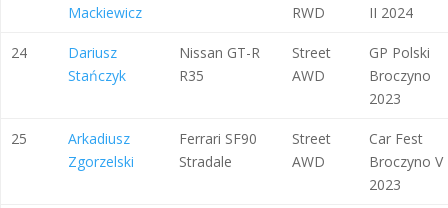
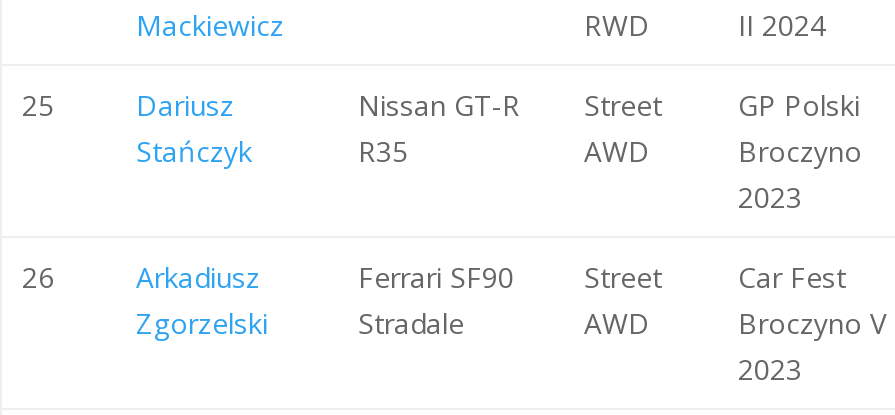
- 24
+ 25

- 25
+ 26
